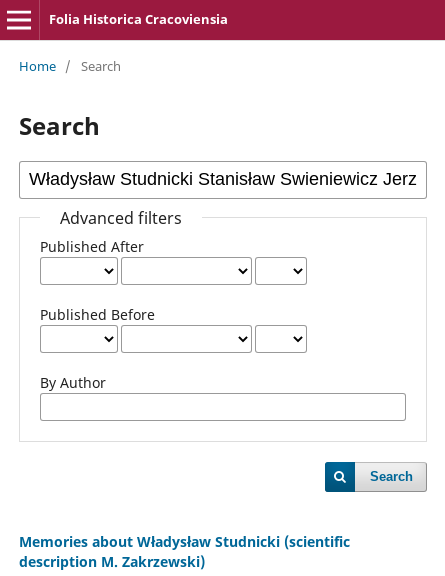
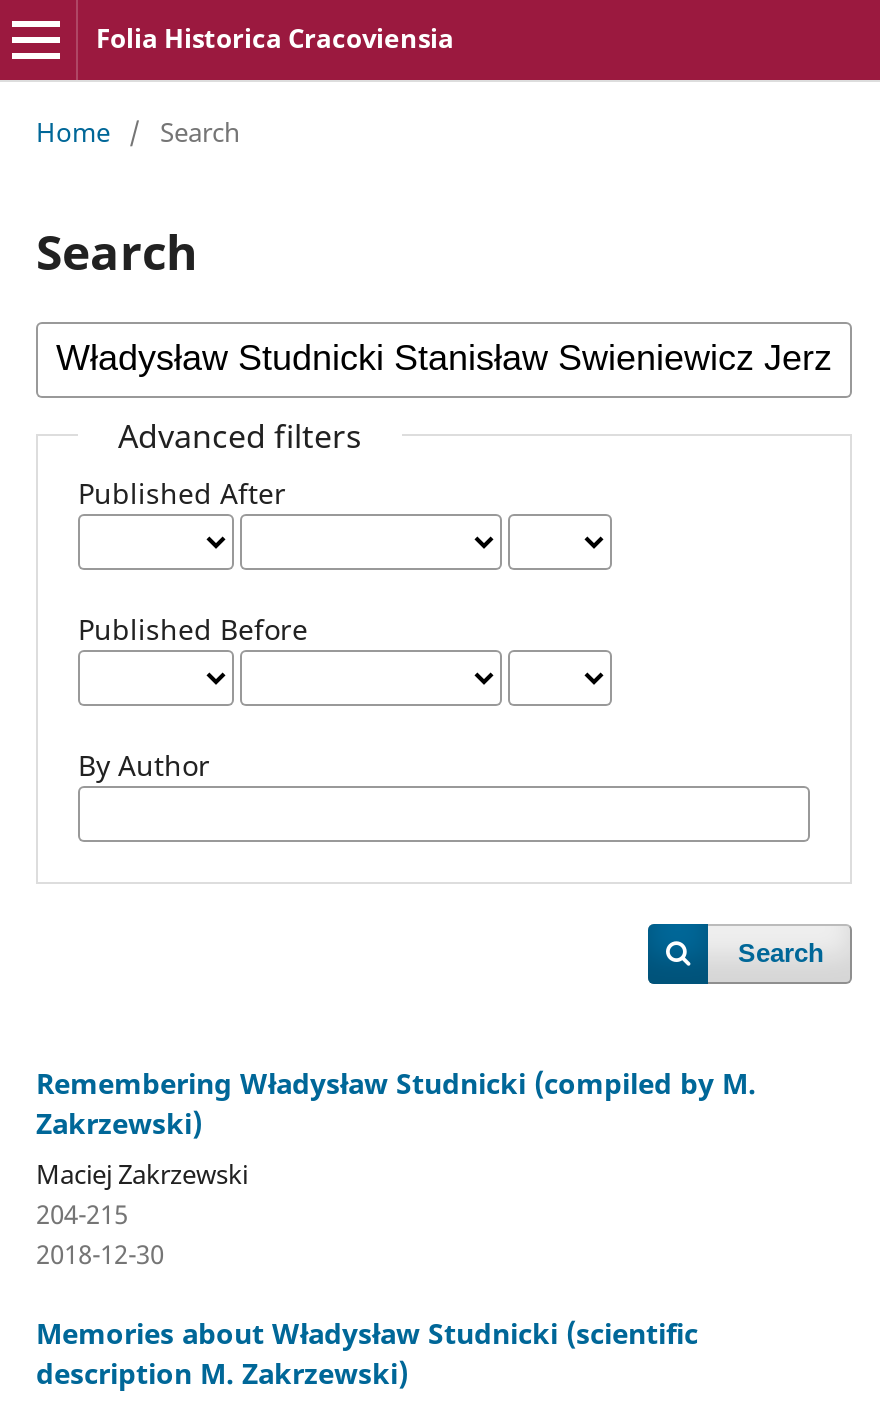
+ Remembering Władysław Studnicki (compiled by M.
+ Zakrzewski)
+ Maciej Zakrzewski
+ 204-215
+ 2018-12-30
